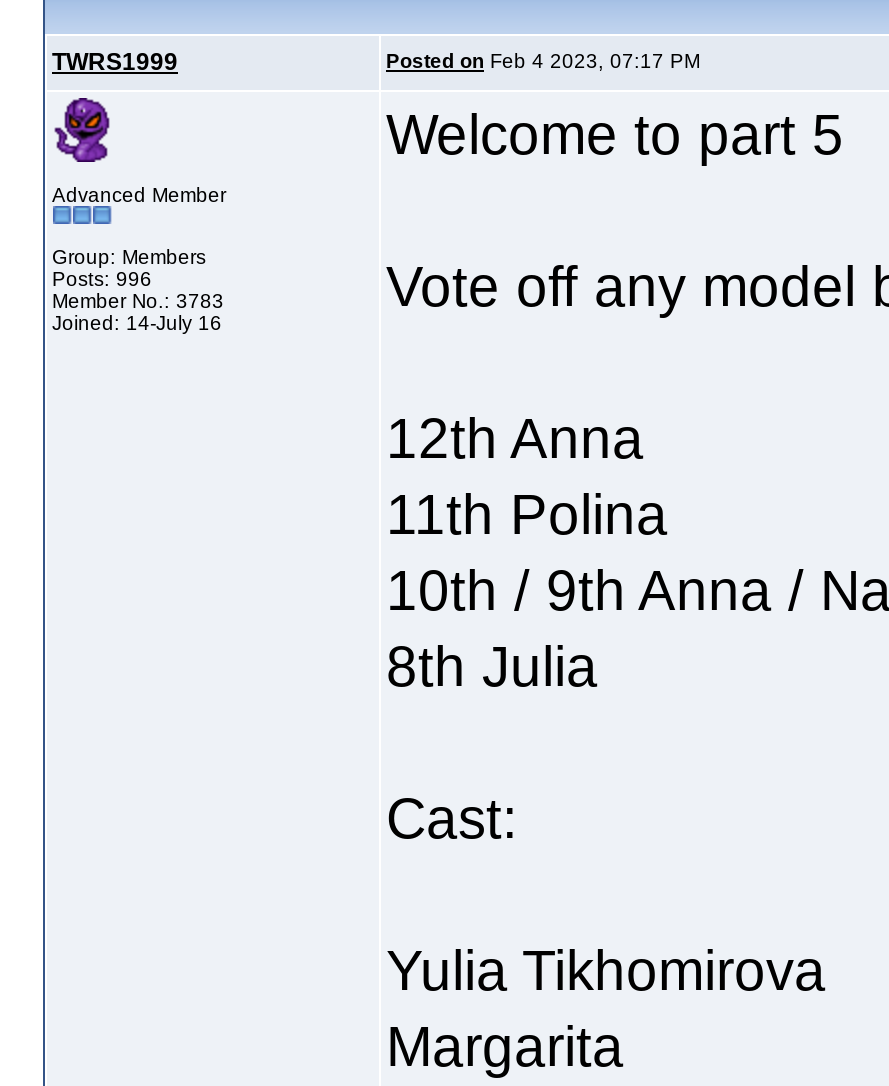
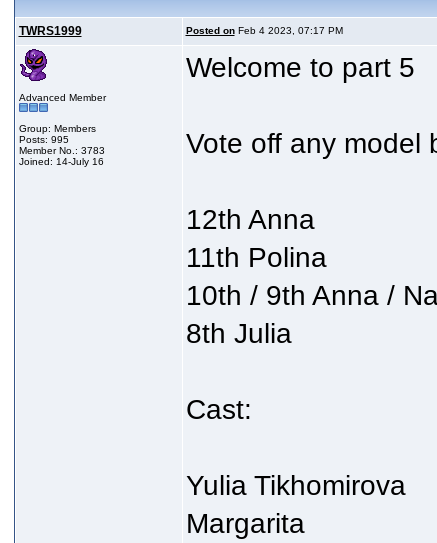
- Posts: 996
+ Posts: 995
